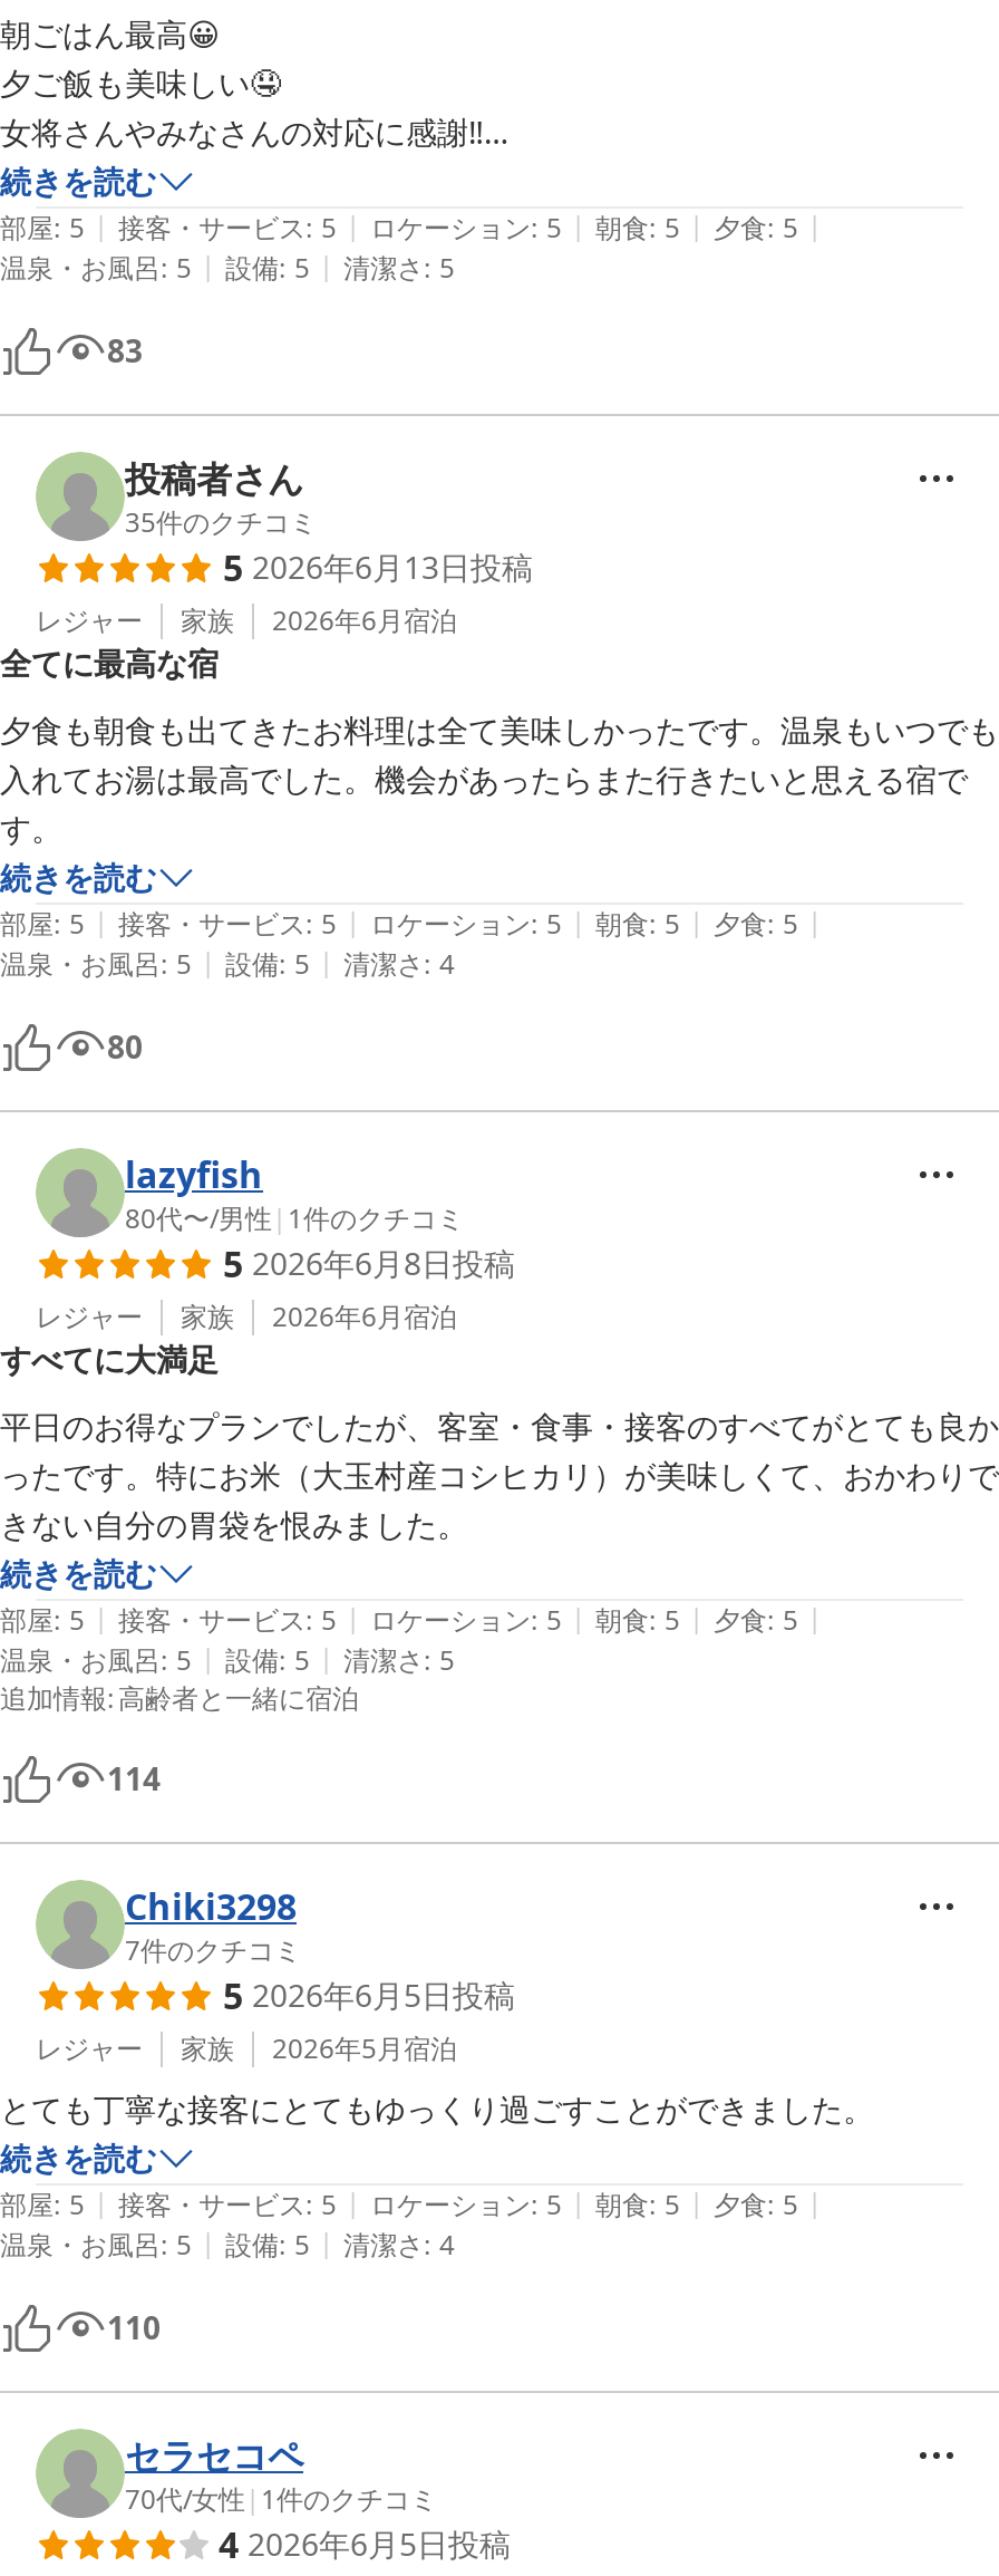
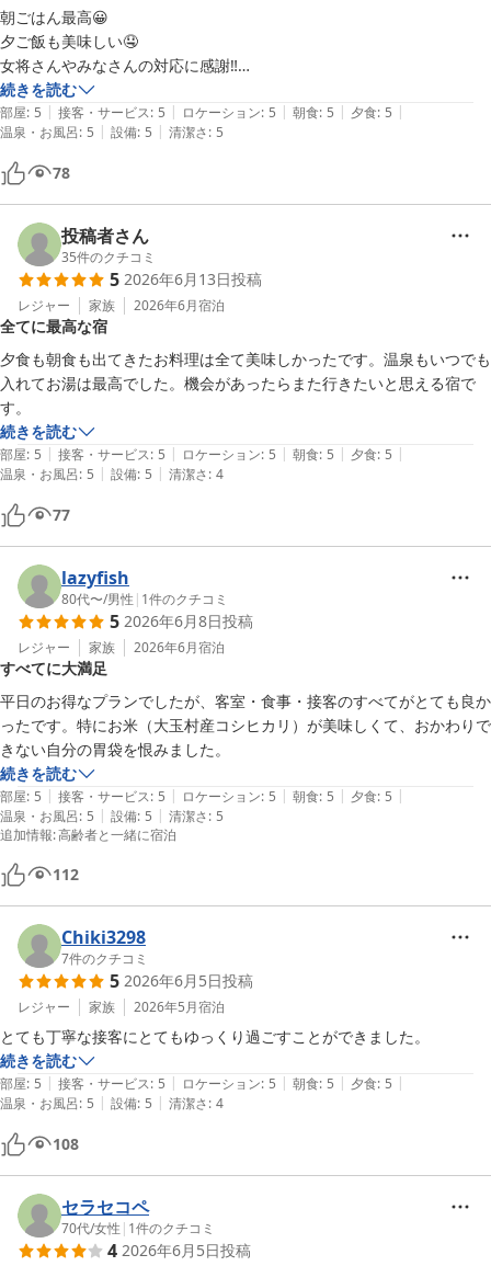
- 83
+ 78

- 80
+ 77

- 114
+ 112

- 110
+ 108
